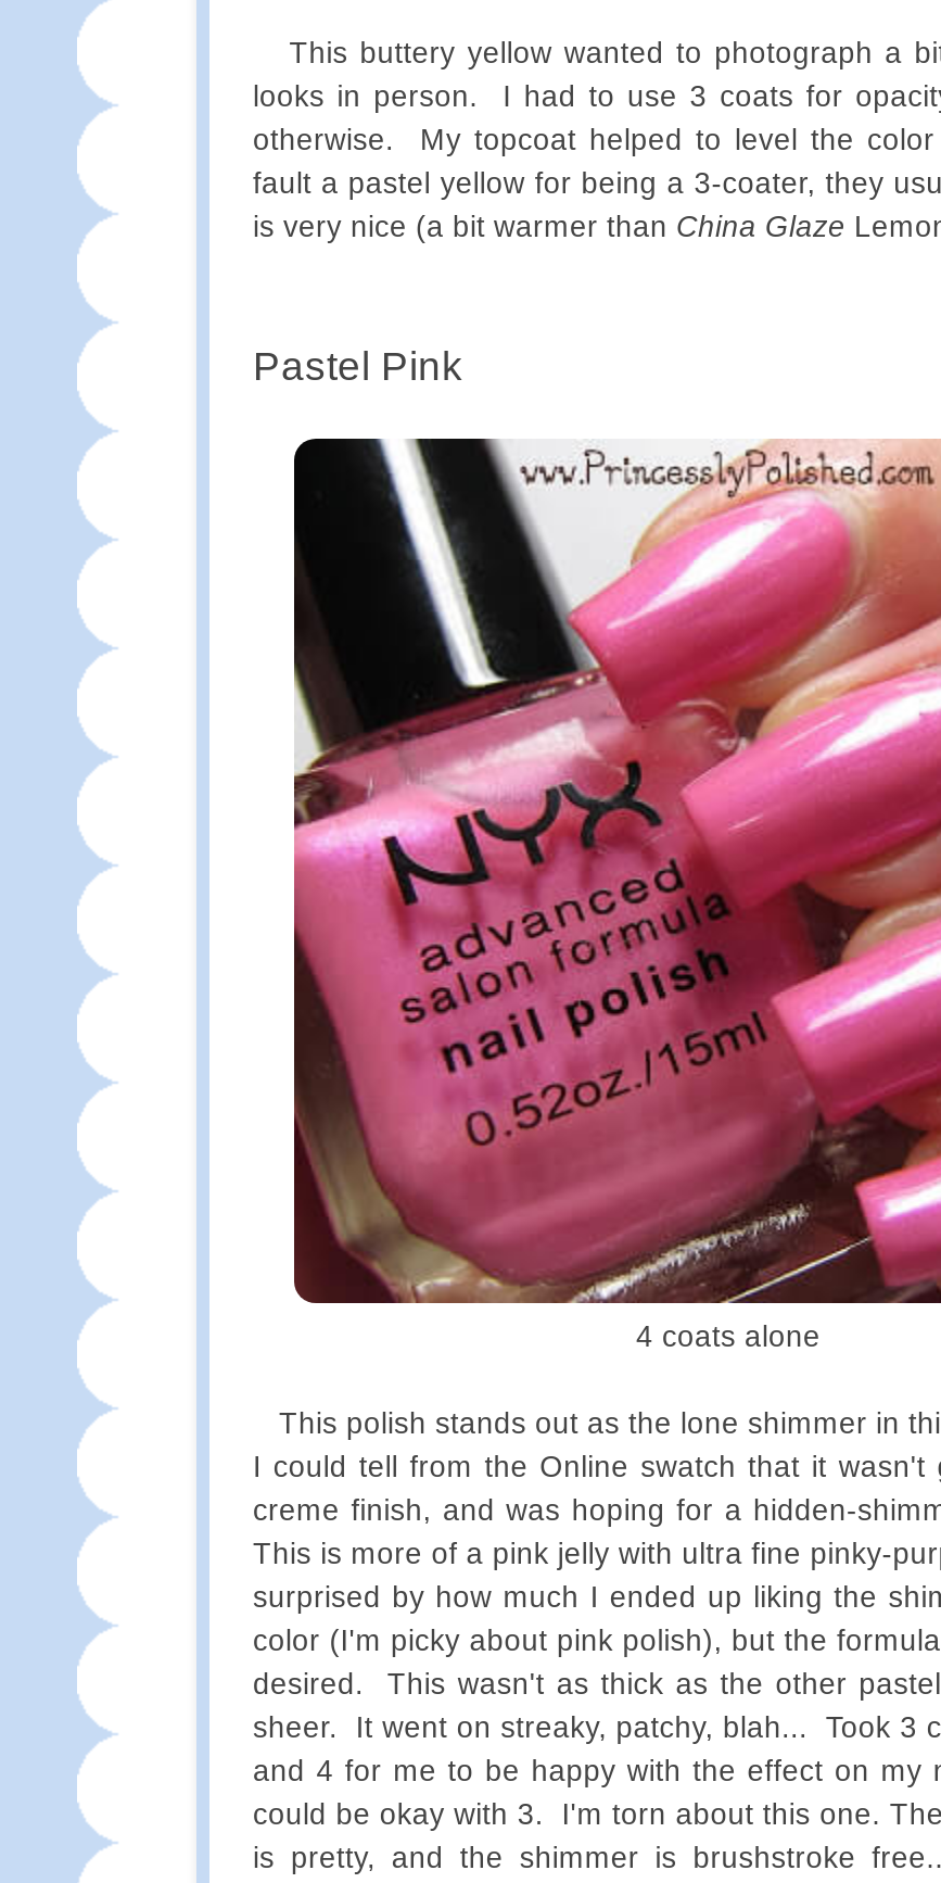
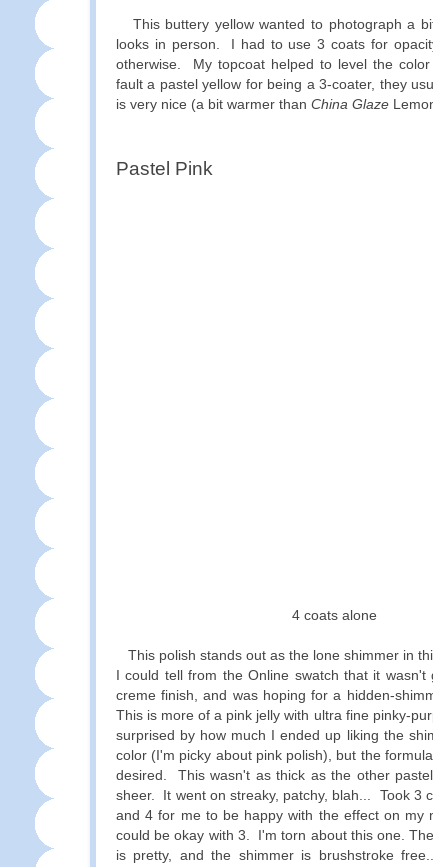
- [image]
